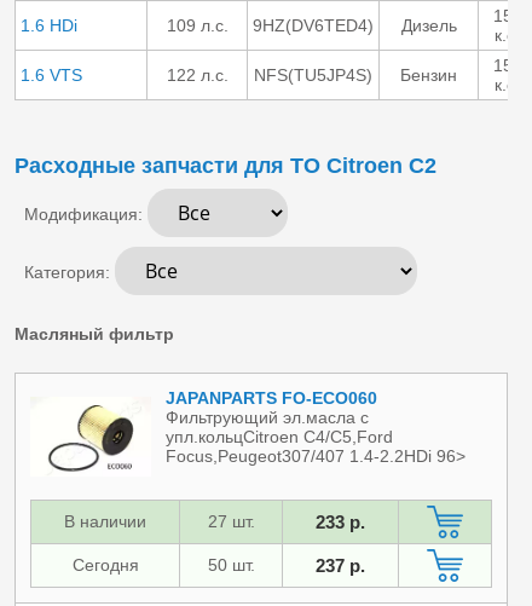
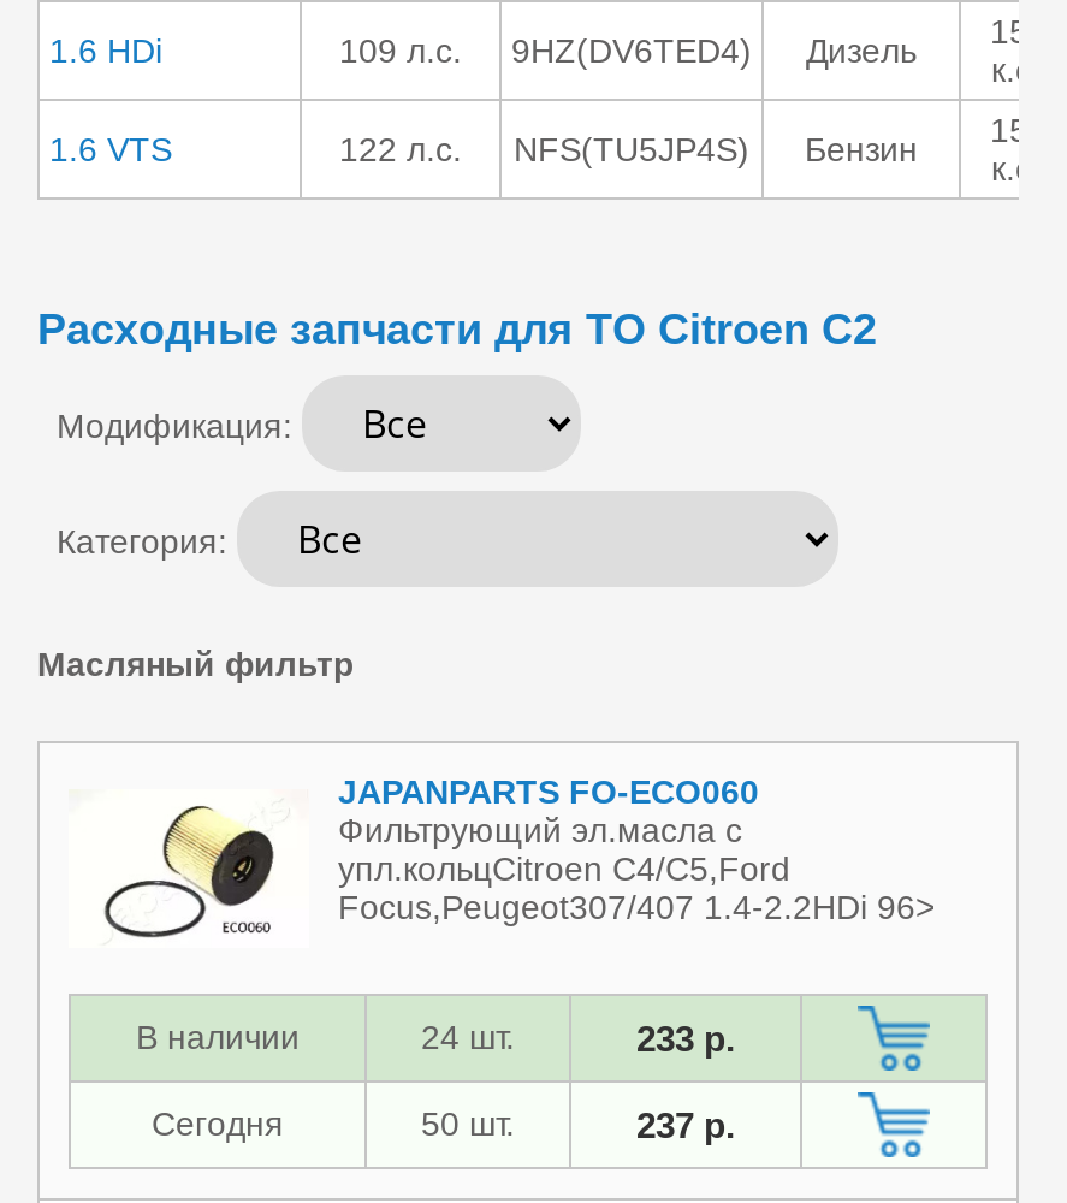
- 27 шт.
+ 24 шт.
